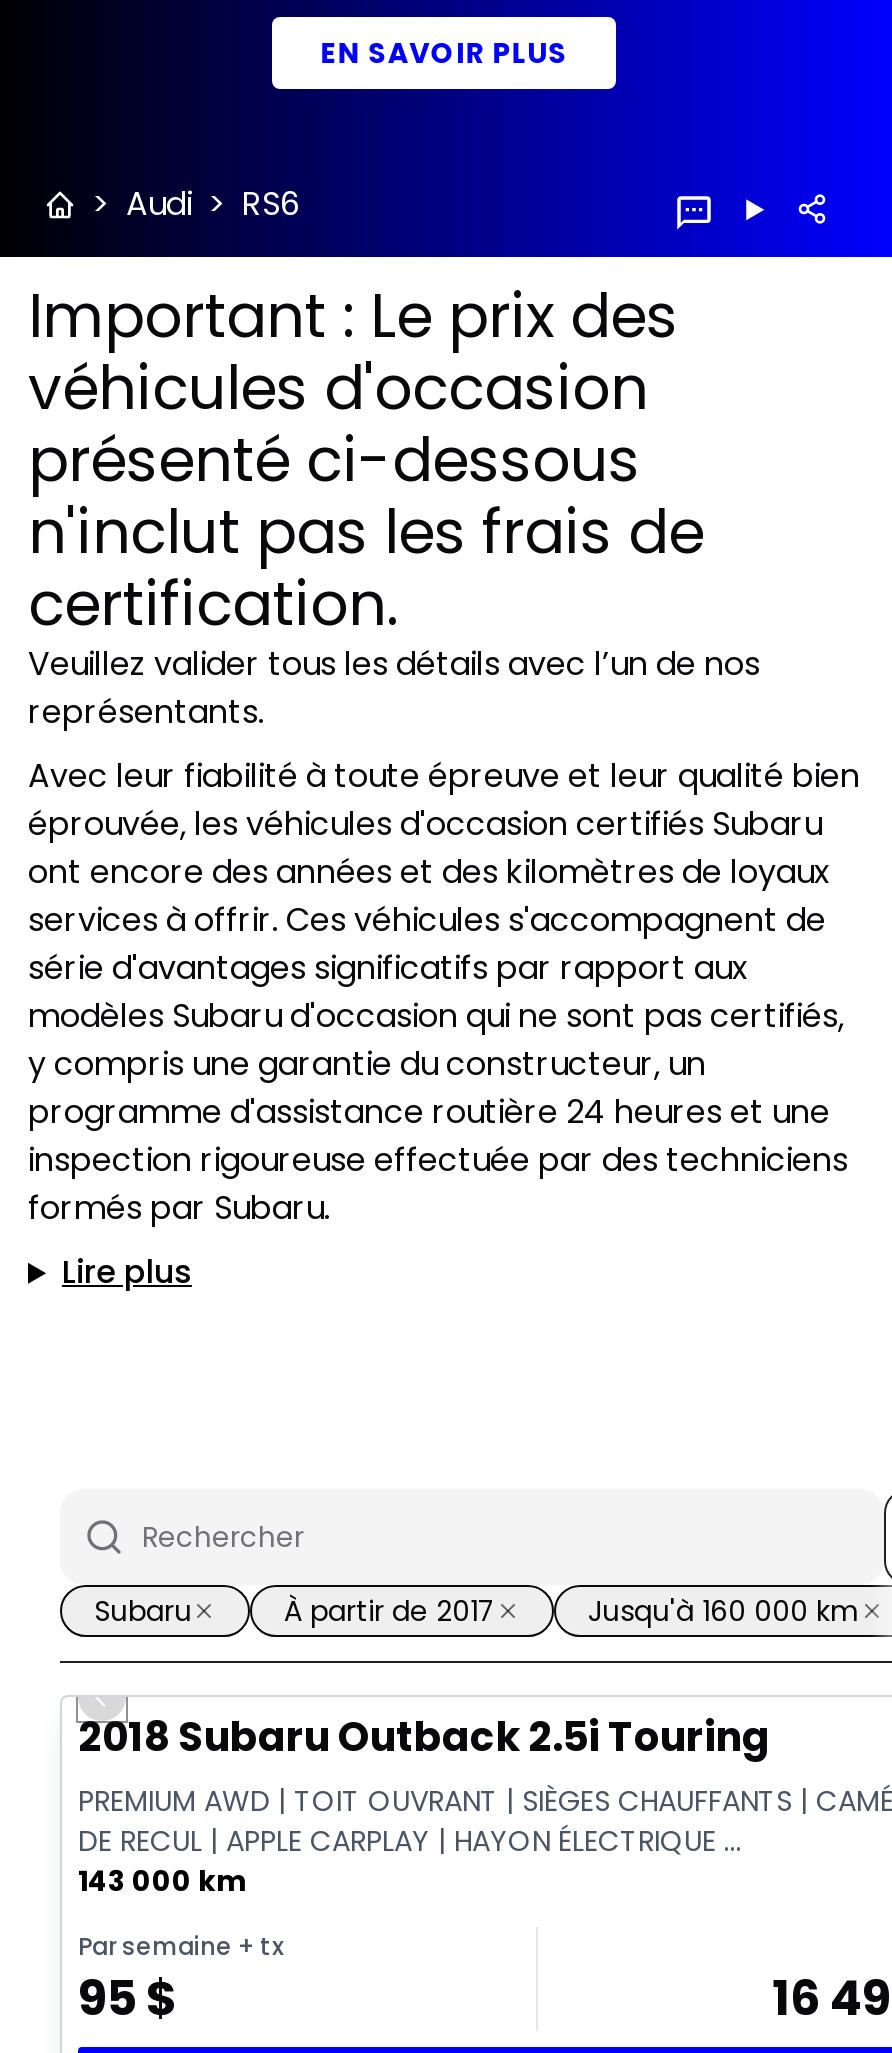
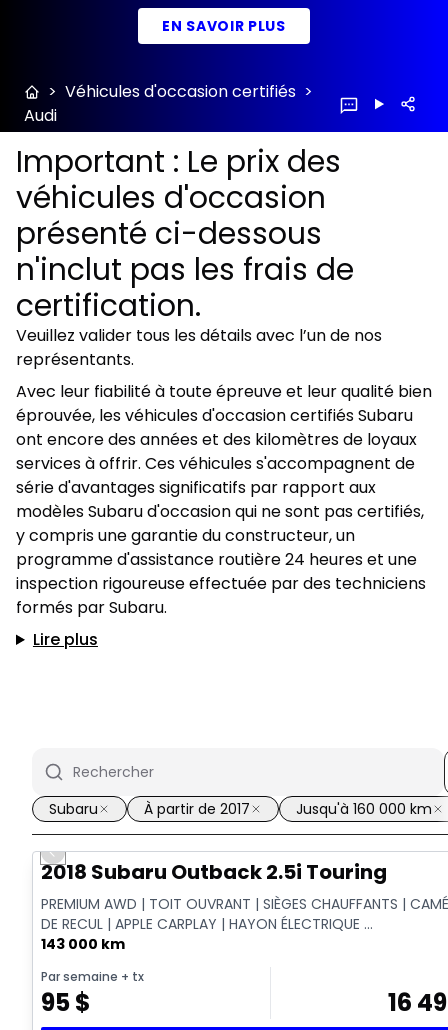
- > Audi > RS6
+ > Véhicules d'occasion certifiés >
+ Audi
